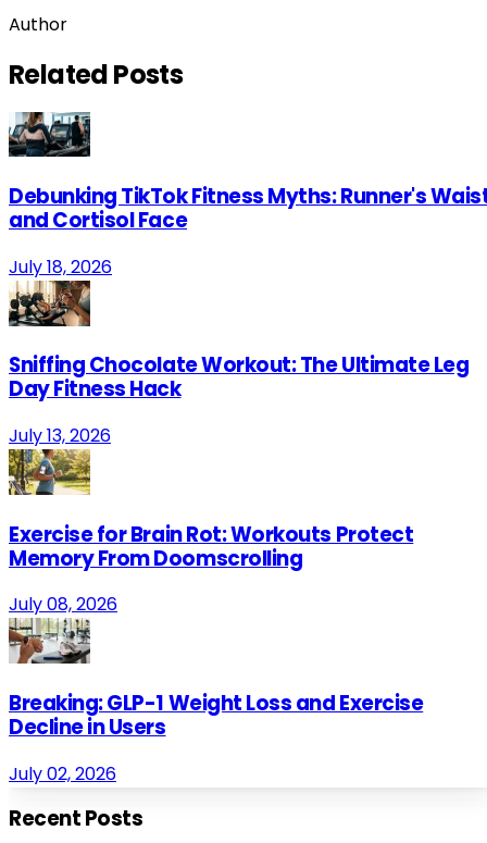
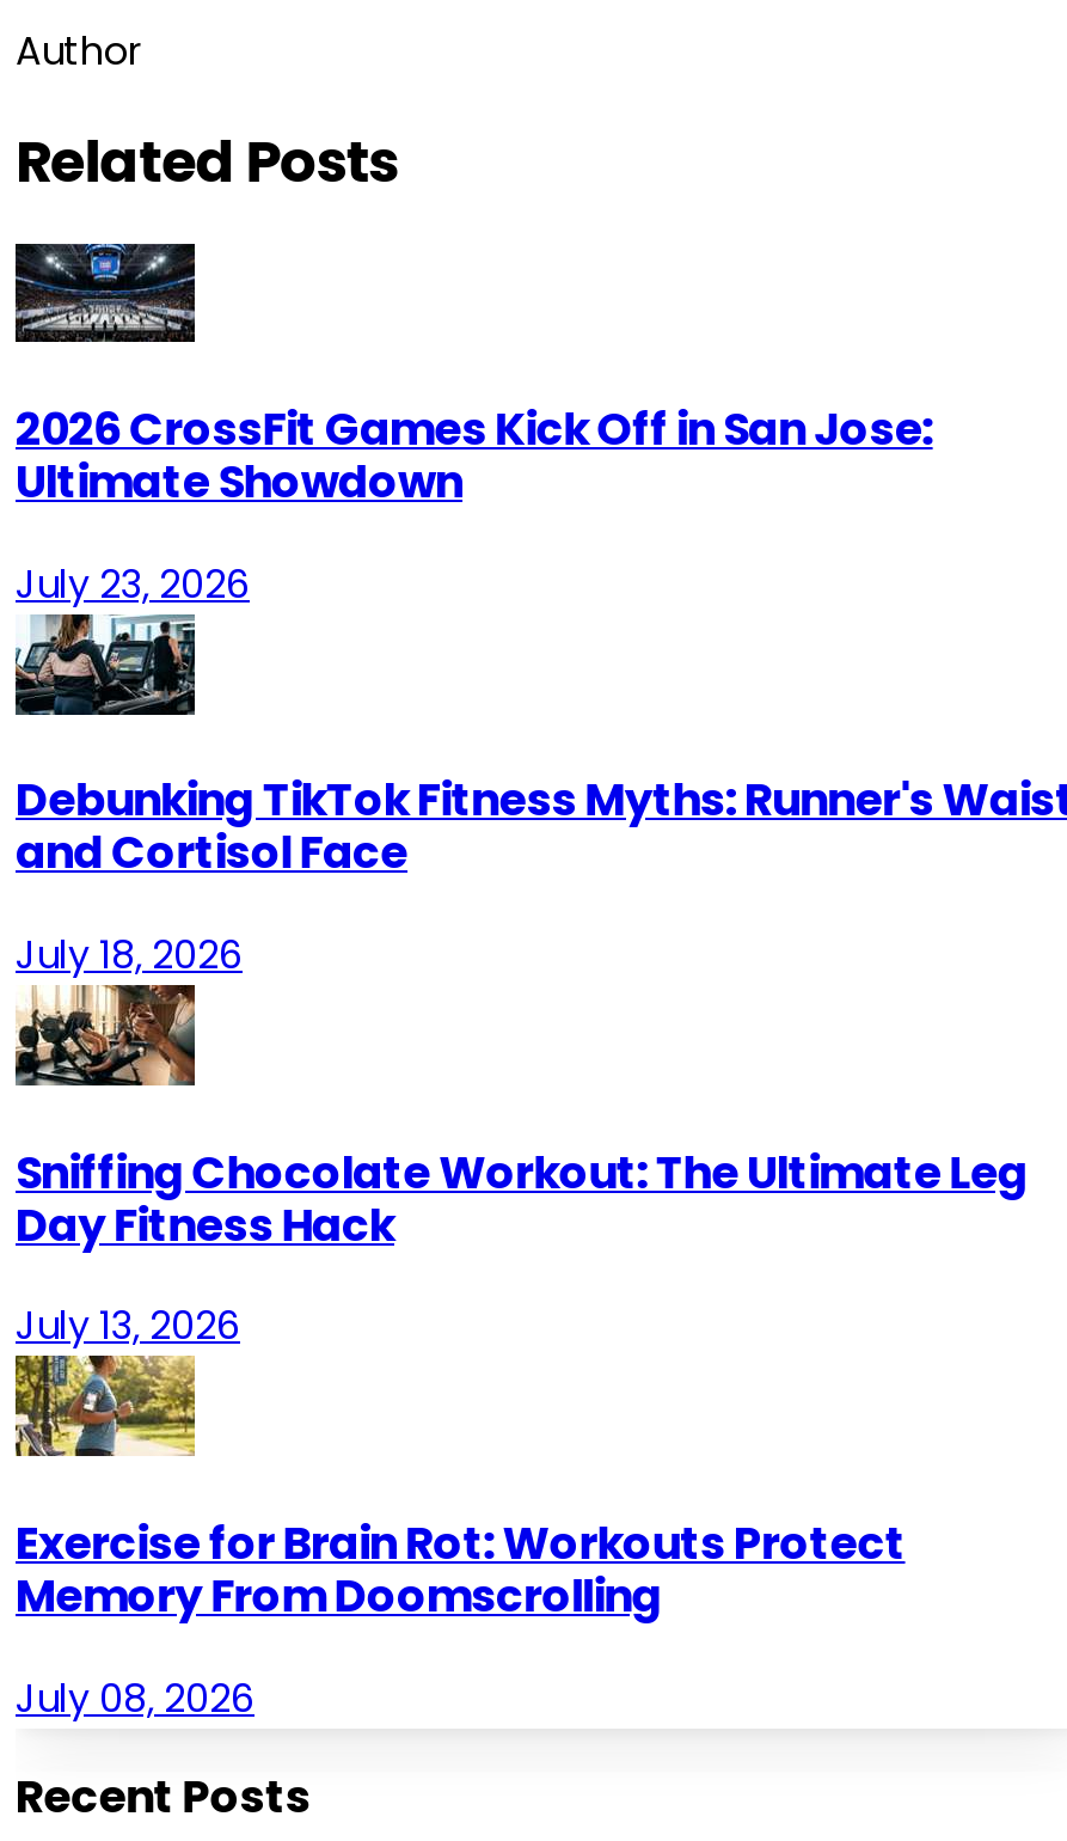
+ [image]
+ 2026 CrossFit Games Kick Off in San Jose:
+ Ultimate Showdown
+ July 23, 2026

moved down: [image]

moved down: [image] | and Cortisol Face | July 18, 2026 | ... | Memory From Doomscrolling | July 08, 2026

- [image]
- Breaking: GLP-1 Weight Loss and Exercise
- Decline in Users
- July 02, 2026
